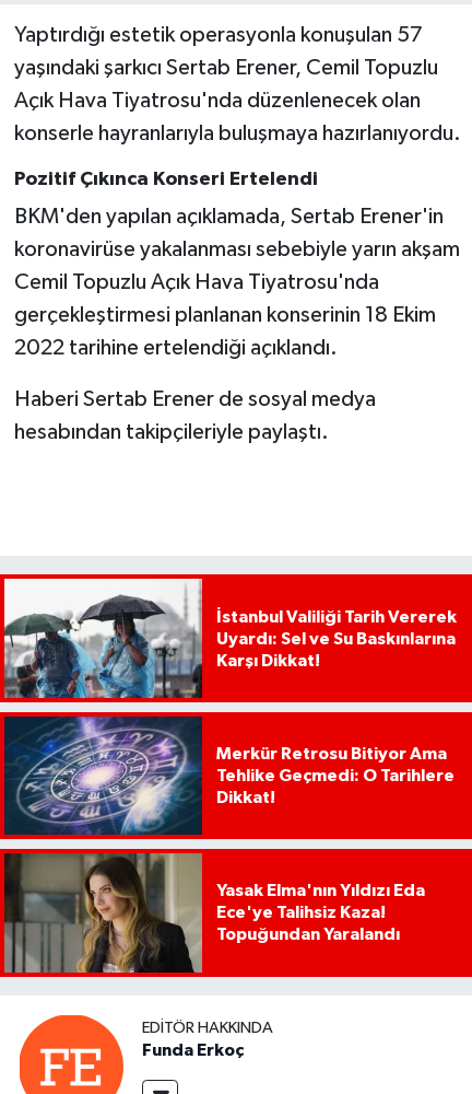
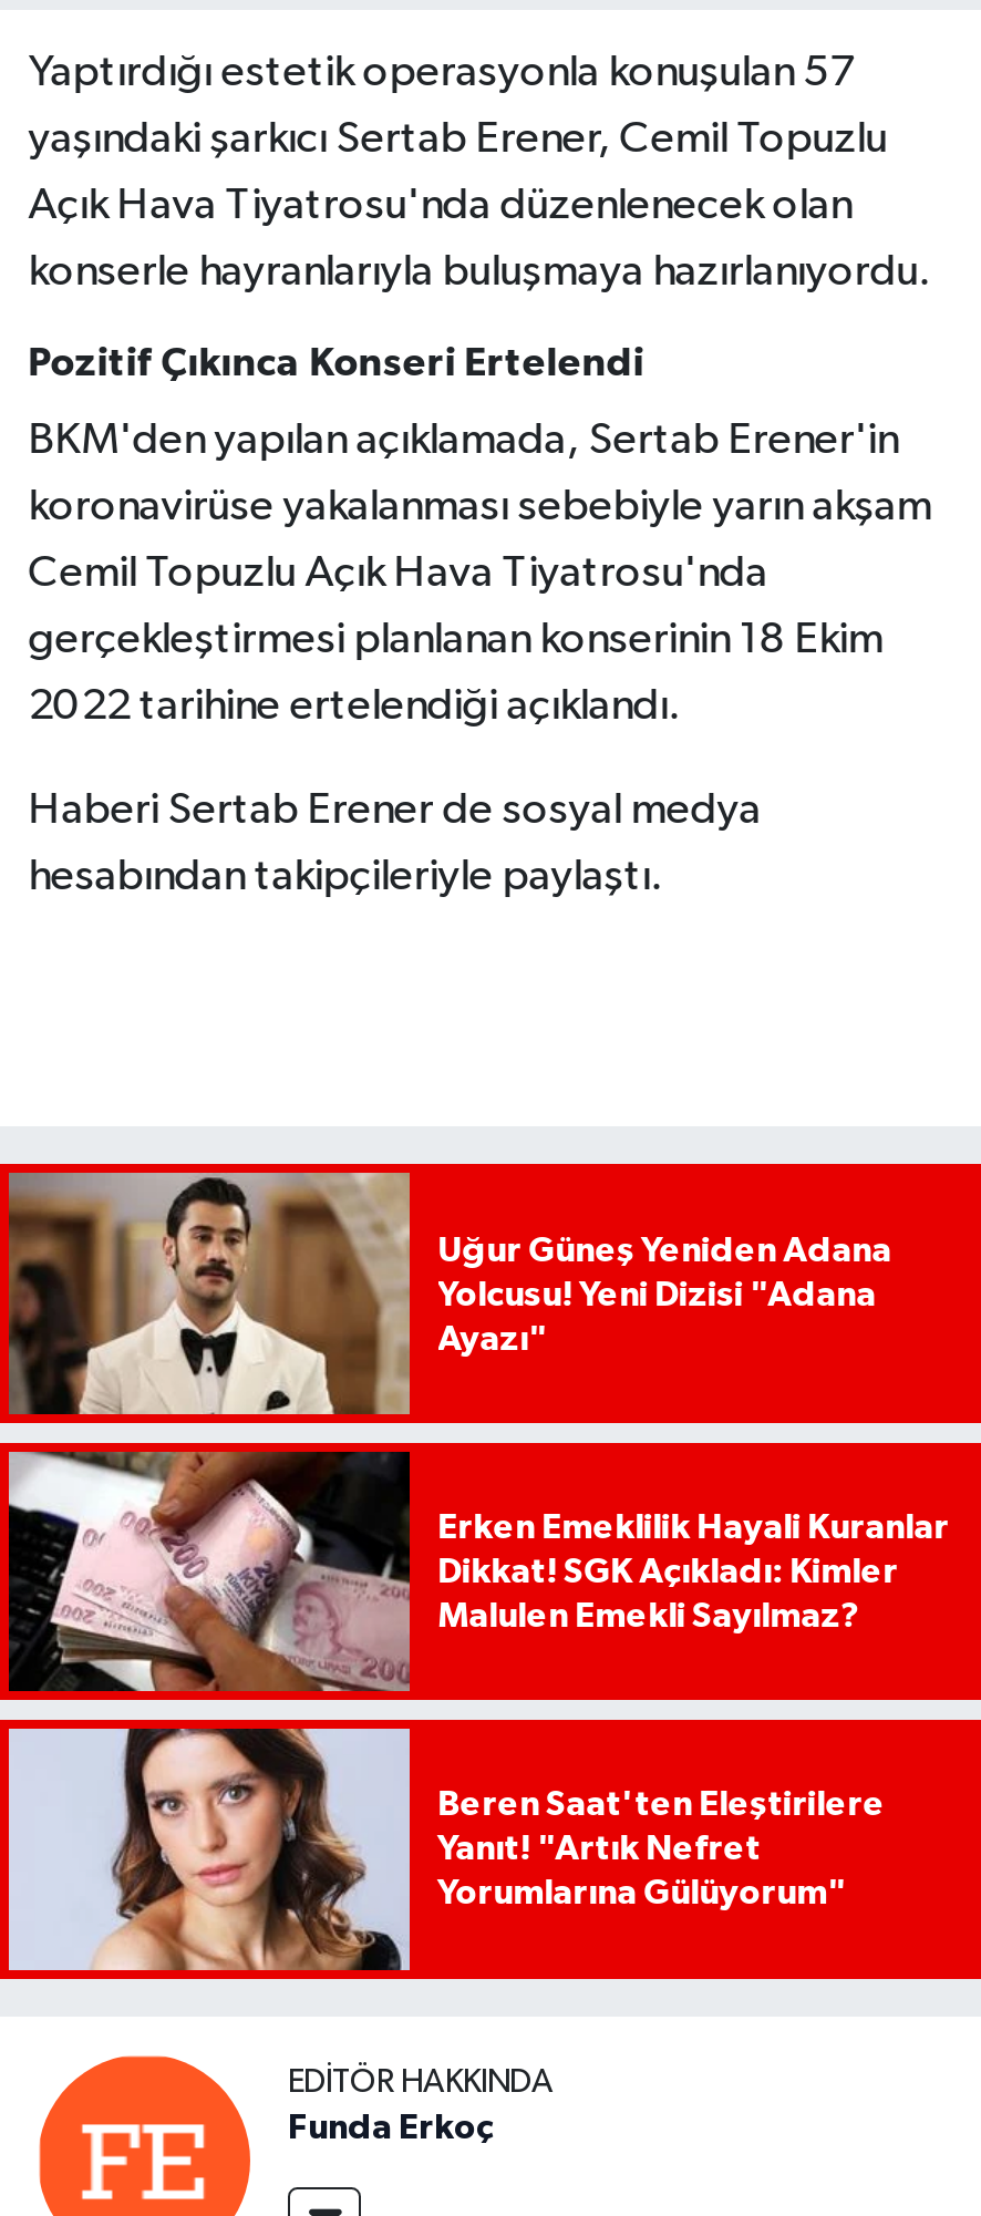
- [image]
- İstanbul Valiliği Tarih Vererek
- Uyardı: Sel ve Su Baskınlarına
- Karşı Dikkat!
+ [image]
+ Uğur Güneş Yeniden Adana
+ Yolcusu! Yeni Dizisi "Adana
+ Ayazı"

- [image]
- Merkür Retrosu Bitiyor Ama
- Tehlike Geçmedi: O Tarihlere
- Dikkat!
+ [image]
+ Erken Emeklilik Hayali Kuranlar
+ Dikkat! SGK Açıkladı: Kimler
+ Malulen Emekli Sayılmaz?

- [image]
- Yasak Elma'nın Yıldızı Eda
- Ece'ye Talihsiz Kaza!
- Topuğundan Yaralandı
+ [image]
+ Beren Saat'ten Eleştirilere
+ Yanıt! "Artık Nefret
+ Yorumlarına Gülüyorum"
